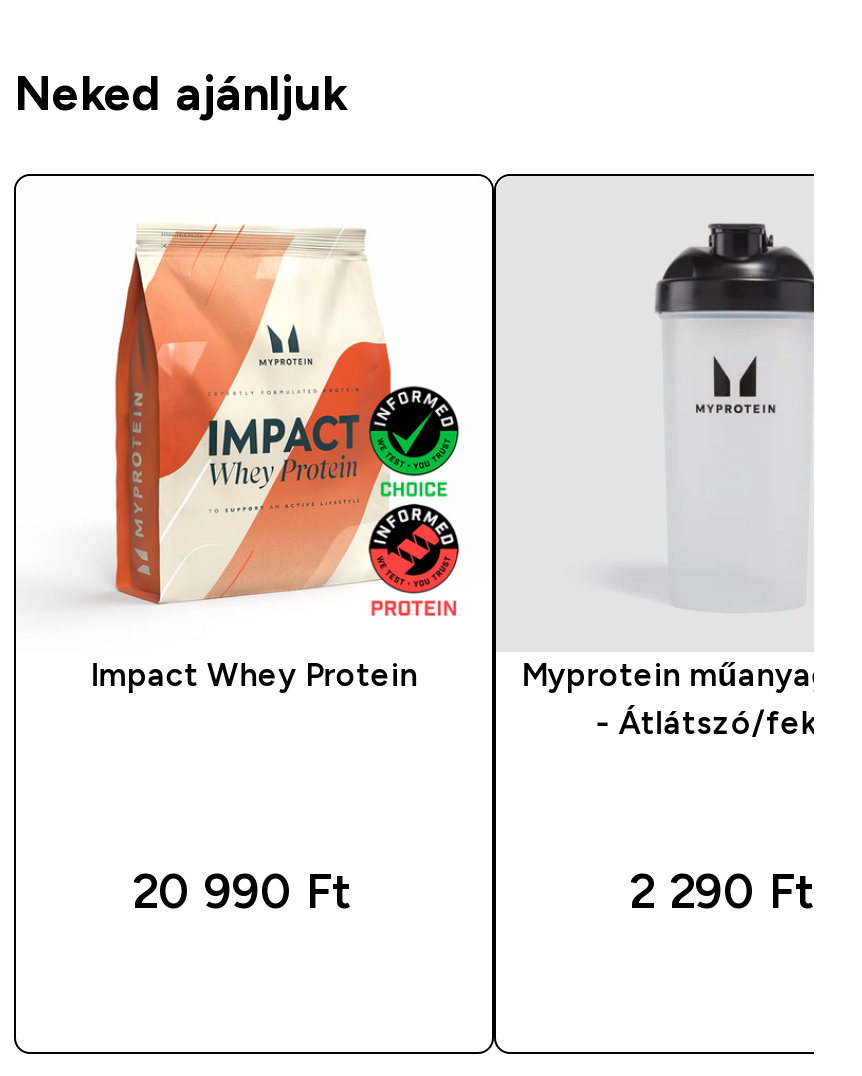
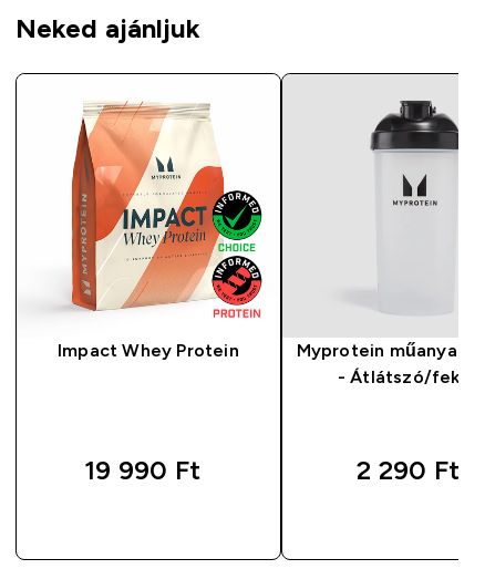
- 20 990 Ft
+ 19 990 Ft
